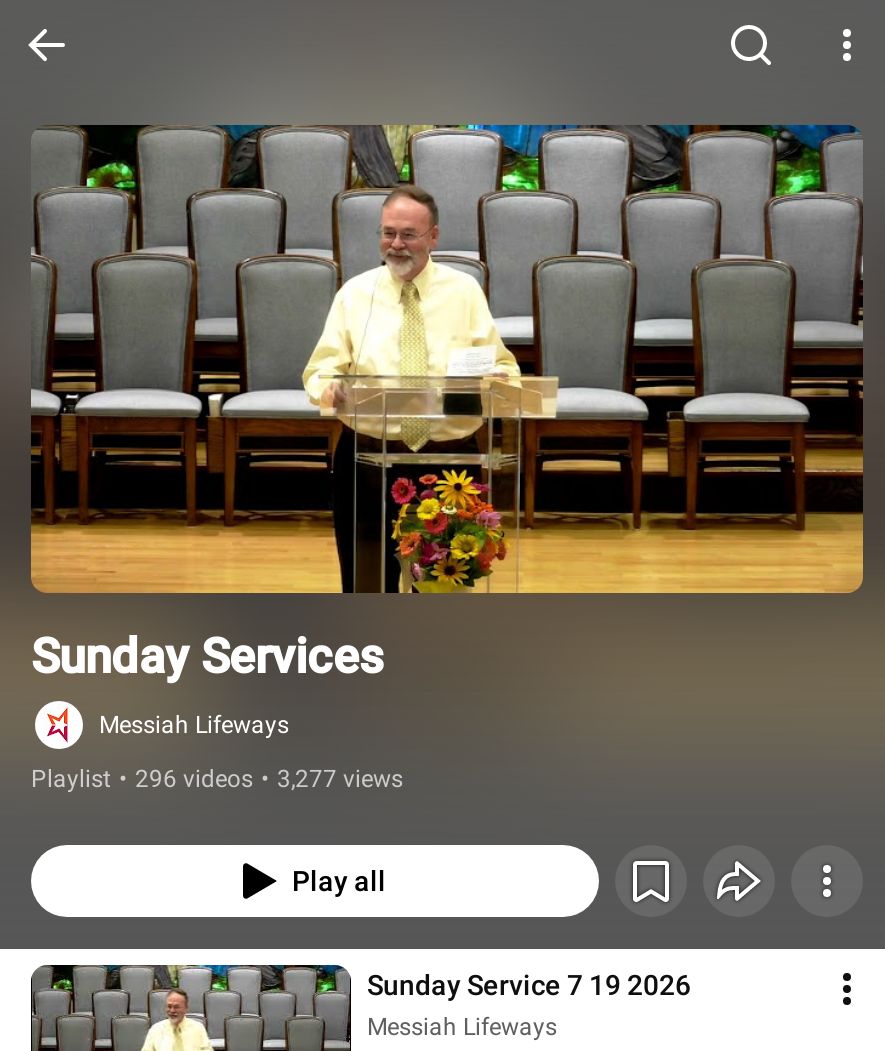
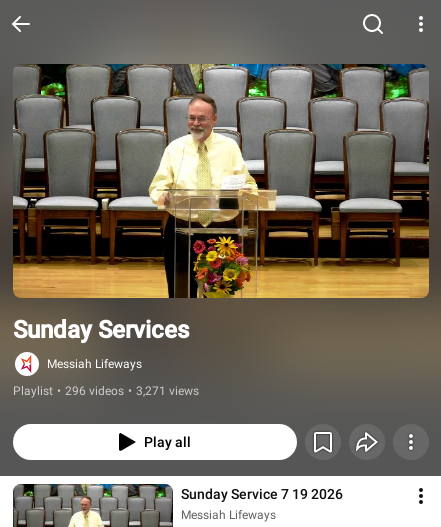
- Playlist • 296 videos • 3,277 views
+ Playlist • 296 videos • 3,271 views
